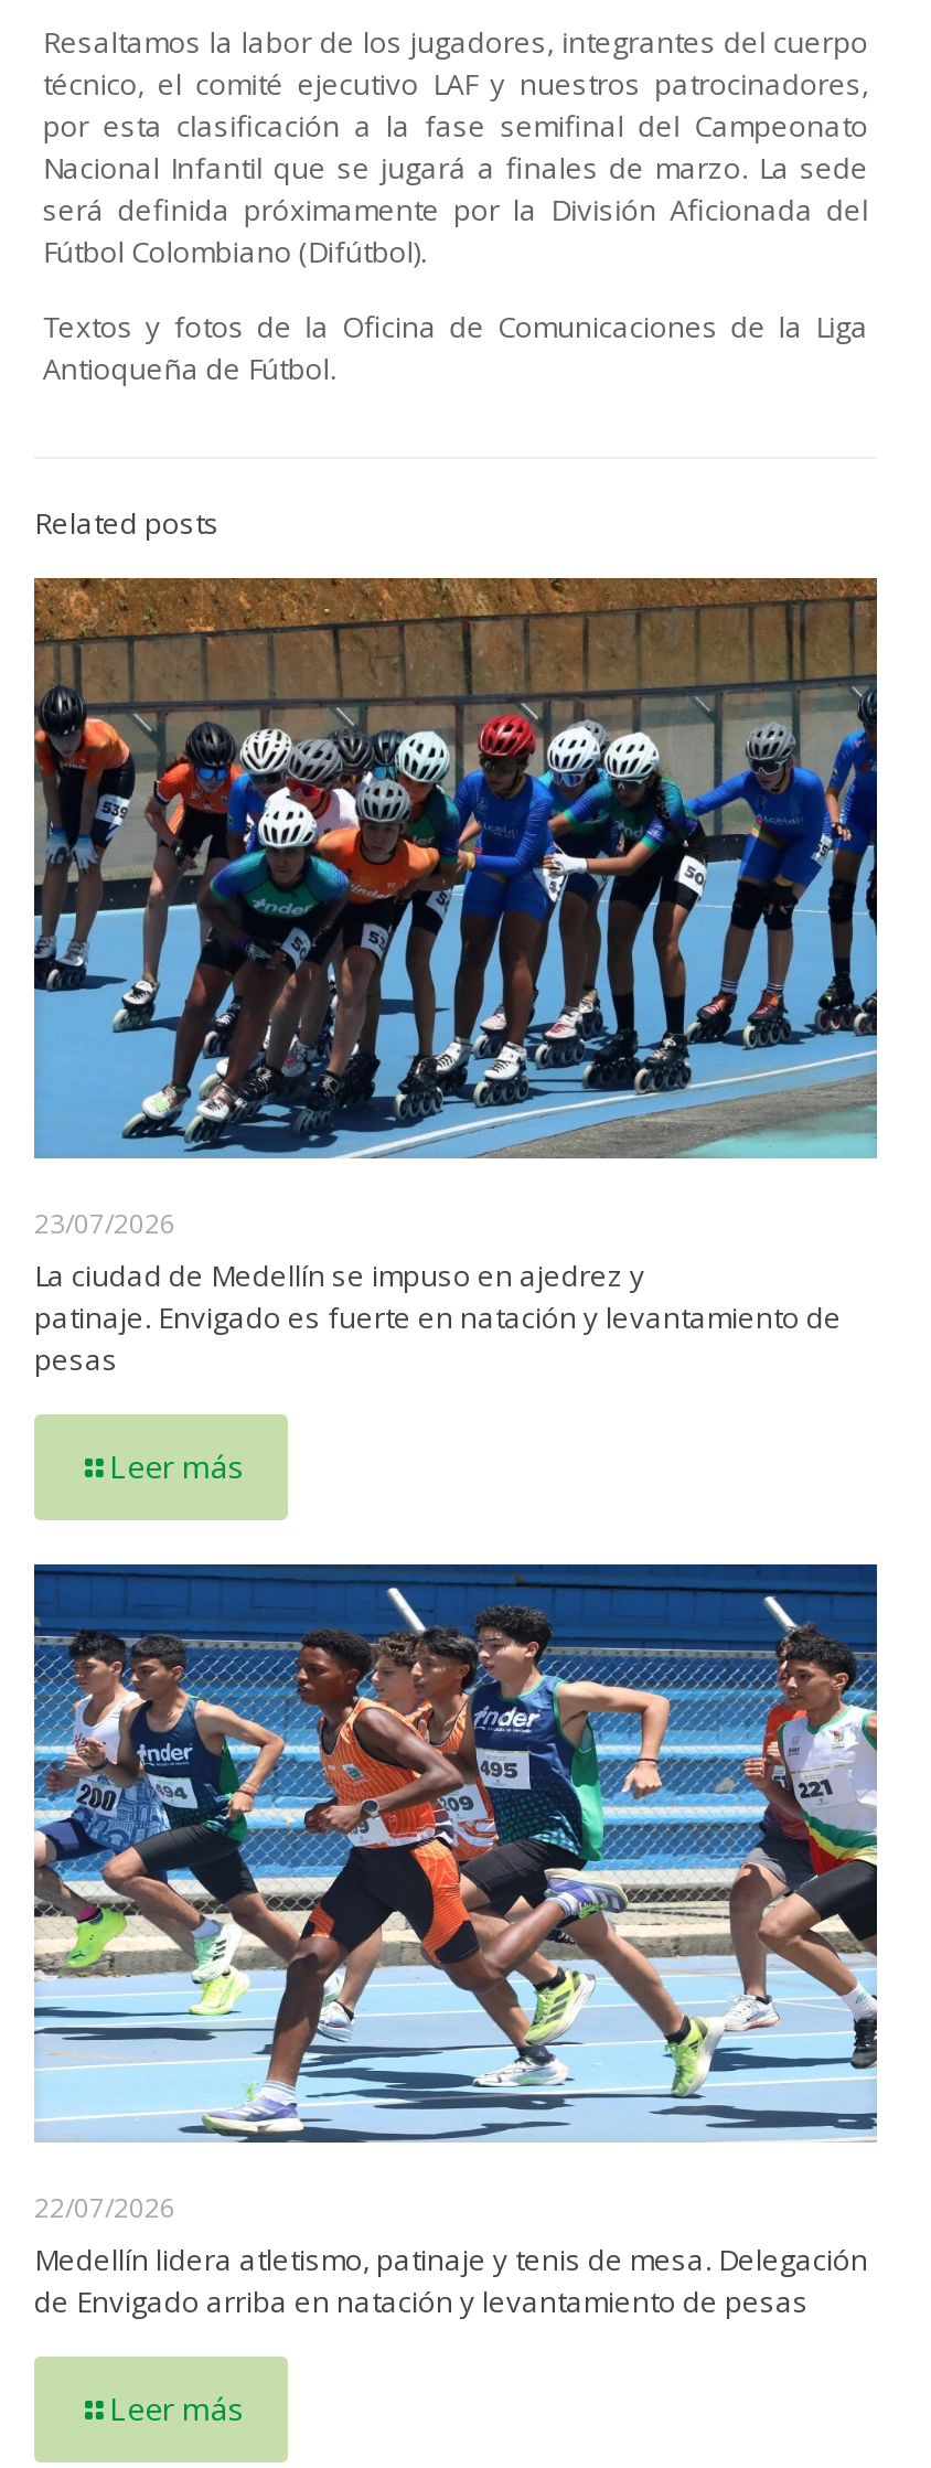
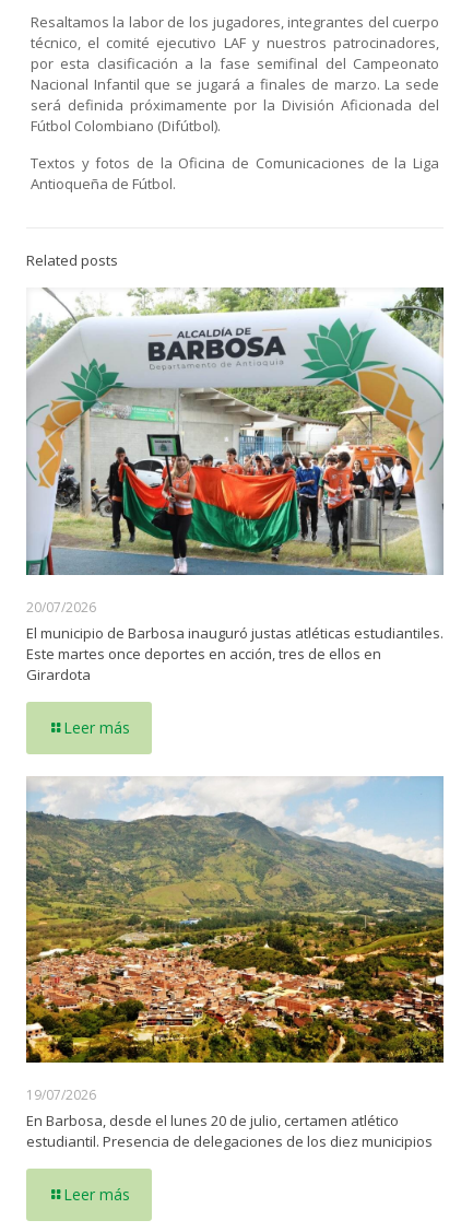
- [image]
- 23/07/2026
- La ciudad de Medellín se impuso en ajedrez y
- patinaje. Envigado es fuerte en natación y levantamiento de
- pesas
+ [image]
+ 20/07/2026
+ El municipio de Barbosa inauguró justas atléticas estudiantiles.
+ Este martes once deportes en acción, tres de ellos en
+ Girardota

- [image]
- 22/07/2026
- Medellín lidera atletismo, patinaje y tenis de mesa. Delegación
- de Envigado arriba en natación y levantamiento de pesas
+ [image]
+ 19/07/2026
+ En Barbosa, desde el lunes 20 de julio, certamen atlético
+ estudiantil. Presencia de delegaciones de los diez municipios
